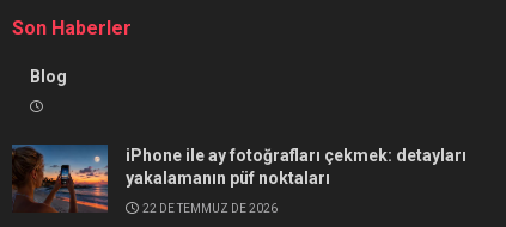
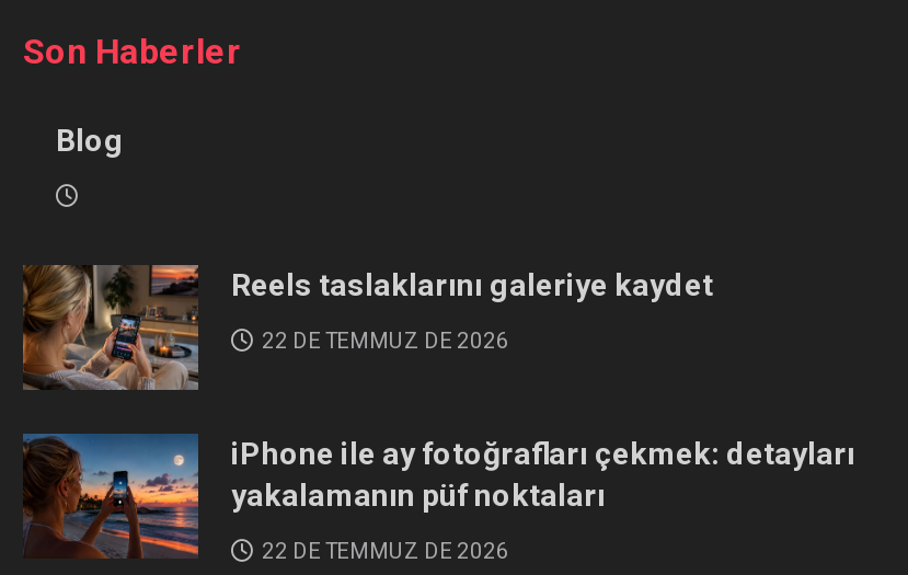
+ [image]
+ Reels taslaklarını galeriye kaydet
+ 22 DE TEMMUZ DE 2026
